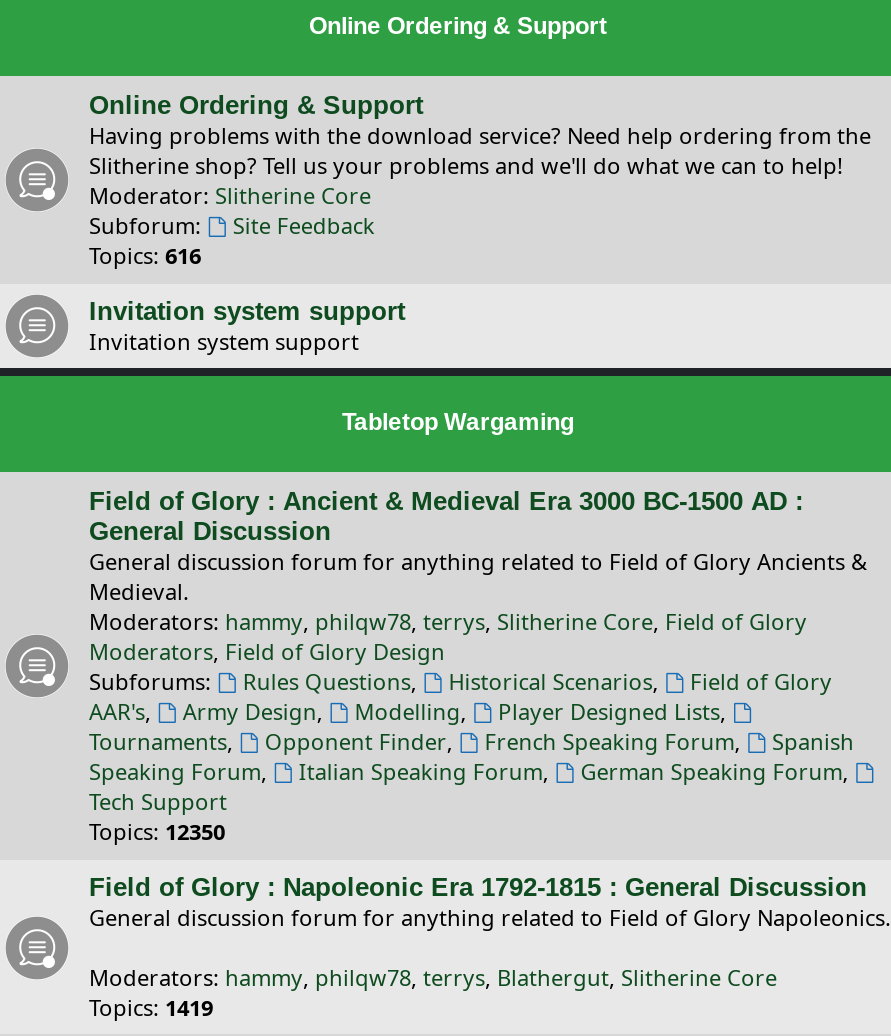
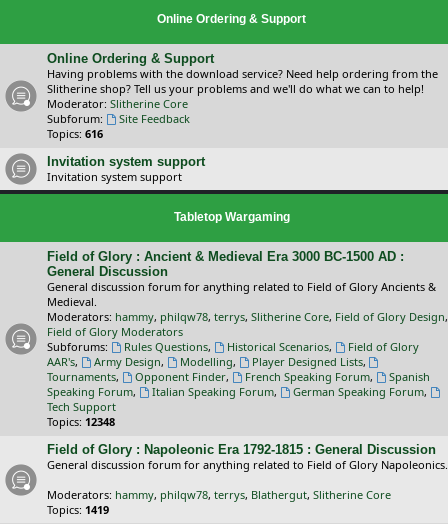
- Moderators: hammy, philqw78, terrys, Slitherine Core, Field of Glory
- Moderators, Field of Glory Design
+ Moderators: hammy, philqw78, terrys, Slitherine Core, Field of Glory Design,
+ Field of Glory Moderators

- Topics: 12350
+ Topics: 12348
